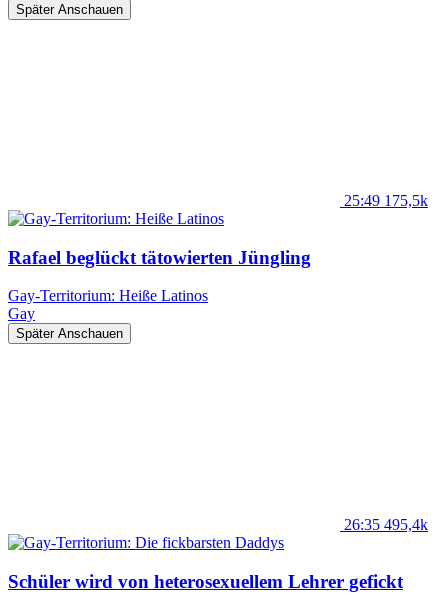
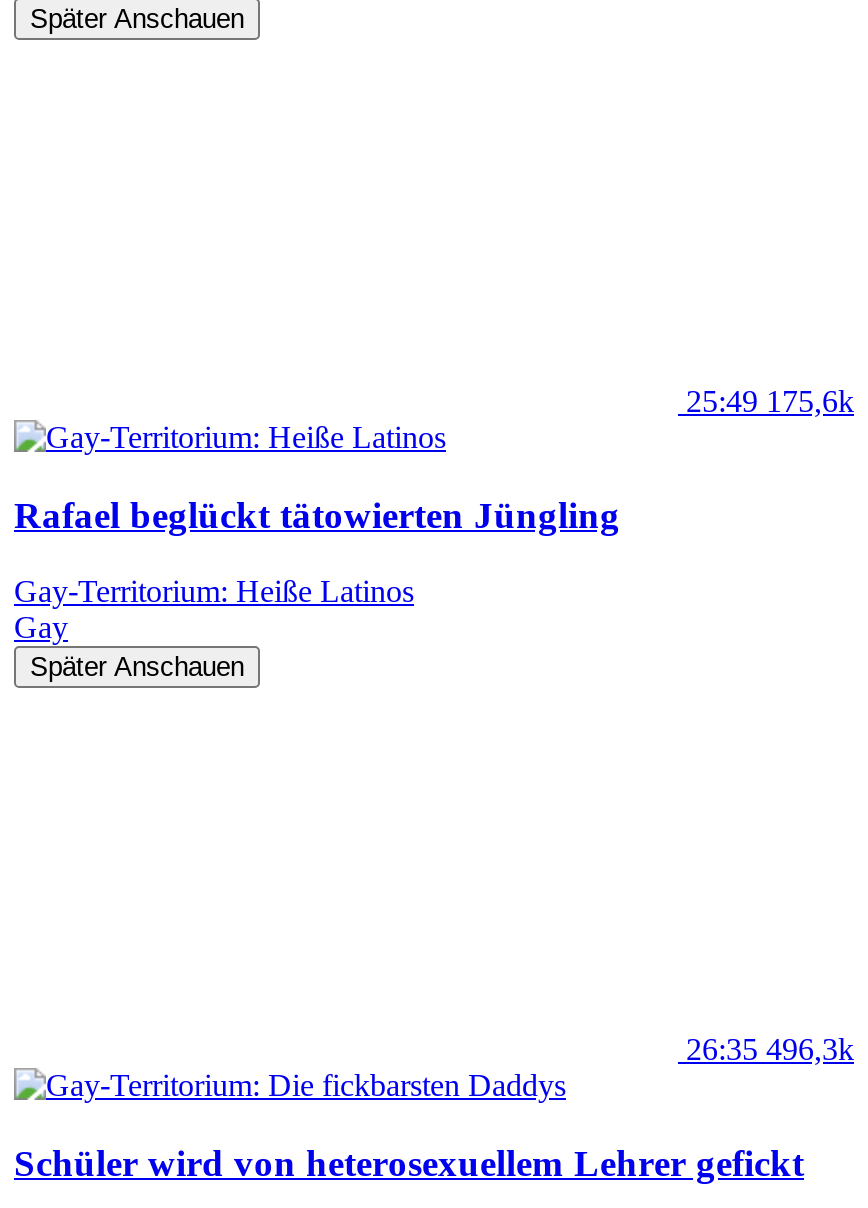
- 25:49 175,5k
+ 25:49 175,6k

- 26:35 495,4k
+ 26:35 496,3k
